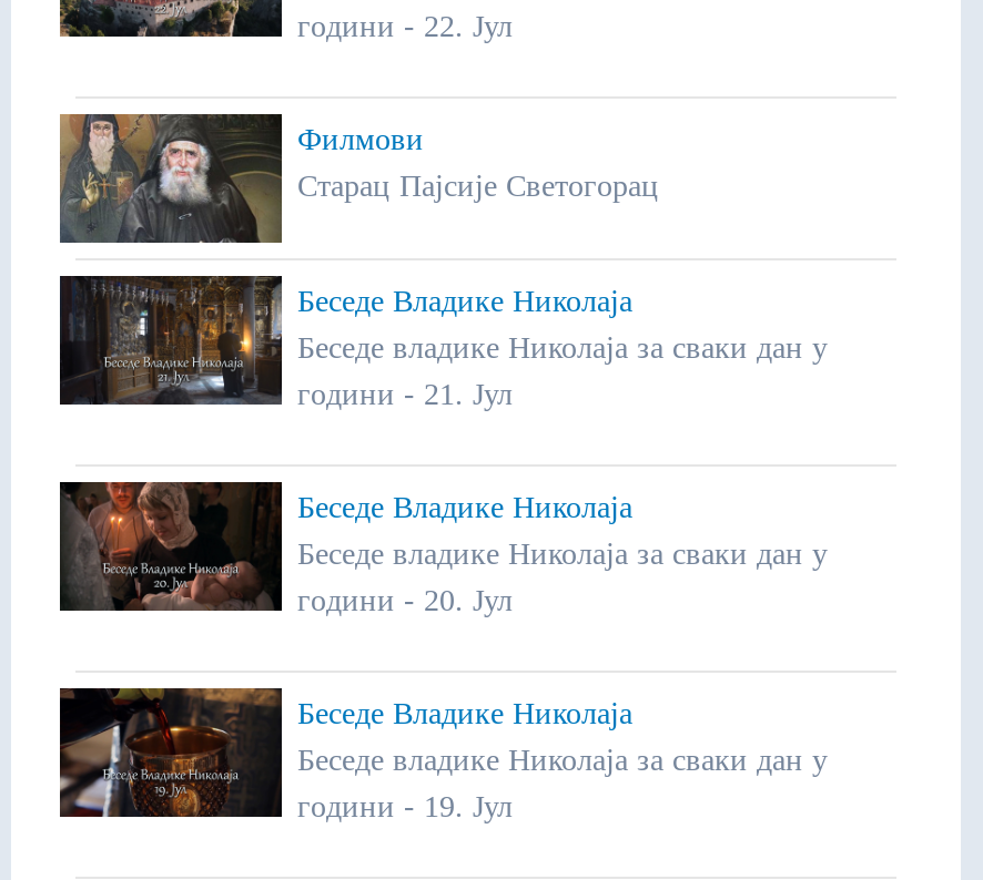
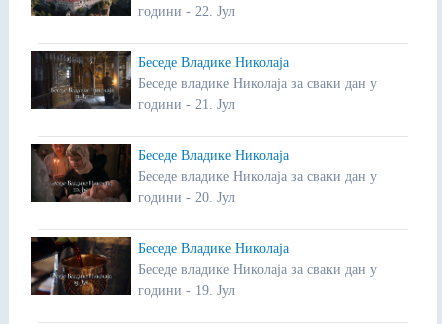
- [image]
- Филмови
- Старац Пајсије Светогорац
